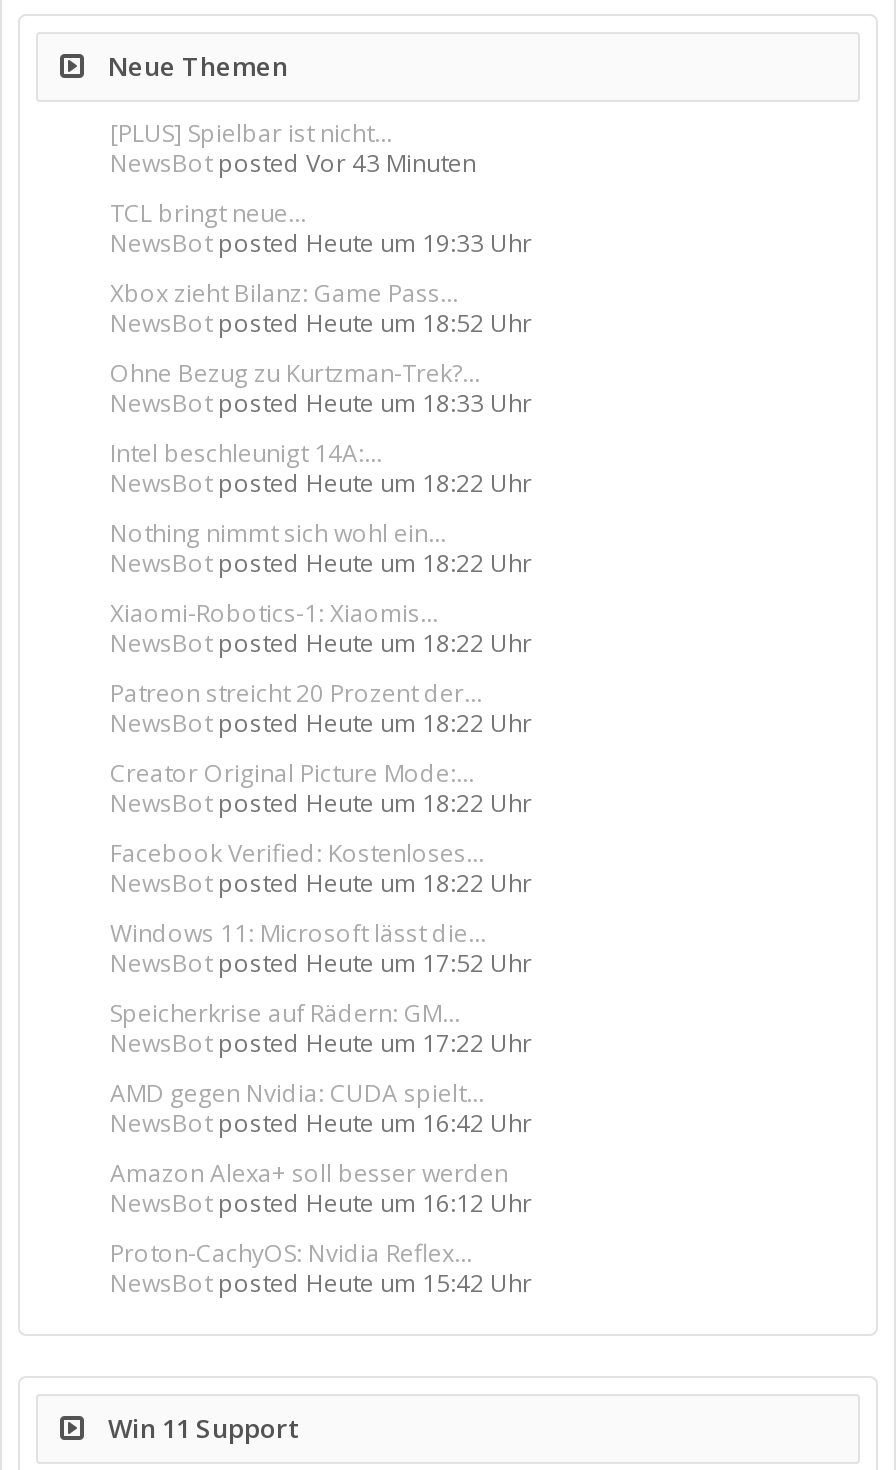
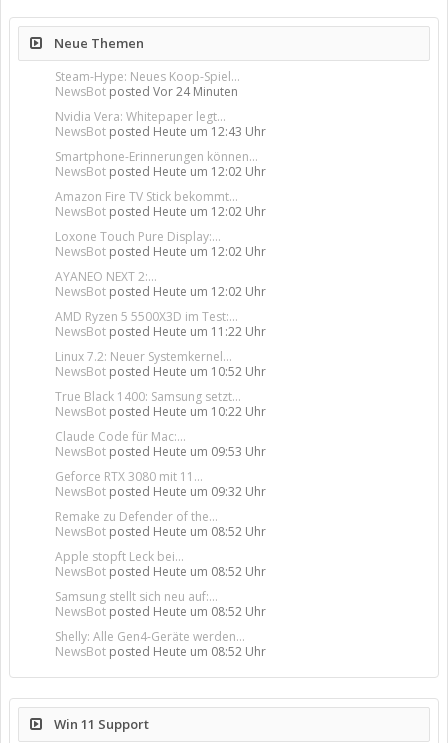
- [PLUS] Spielbar ist nicht...
- NewsBot posted Vor 43 Minuten
+ Steam-Hype: Neues Koop-Spiel...
+ NewsBot posted Vor 24 Minuten

- TCL bringt neue...
- NewsBotposted Heute um 19:33 Uhr
+ Nvidia Vera: Whitepaper legt...
+ NewsBotposted Heute um 12:43 Uhr

- Xbox zieht Bilanz: Game Pass...
- NewsBot posted Heute um 18:52 Uhr
+ Smartphone-Erinnerungen können...
+ NewsBot posted Heute um 12:02 Uhr

- Ohne Bezug zu Kurtzman-Trek?...
- NewsBot posted Heute um 18:33 Uhr
+ Amazon Fire TV Stick bekommt...
+ NewsBot posted Heute um 12:02 Uhr

- Intel beschleunigt 14A:...
- NewsBot posted Heute um 18:22 Uhr
+ Loxone Touch Pure Display:...
+ NewsBot posted Heute um 12:02 Uhr

- Nothing nimmt sich wohl ein...
- NewsBot posted Heute um 18:22 Uhr
+ AYANEO NEXT 2:...
+ NewsBot posted Heute um 12:02 Uhr

- Xiaomi-Robotics-1: Xiaomis...
- NewsBot posted Heute um 18:22 Uhr
+ AMD Ryzen 5 5500X3D im Test:...
+ NewsBot posted Heute um 11:22 Uhr

- Patreon streicht 20 Prozent der...
- NewsBot posted Heute um 18:22 Uhr
+ Linux 7.2: Neuer Systemkernel...
+ NewsBot posted Heute um 10:52 Uhr

- Creator Original Picture Mode:...
- NewsBot posted Heute um 18:22 Uhr
+ True Black 1400: Samsung setzt...
+ NewsBot posted Heute um 10:22 Uhr

- Facebook Verified: Kostenloses...
- NewsBot posted Heute um 18:22 Uhr
+ Claude Code für Mac:...
+ NewsBot posted Heute um 09:53 Uhr

- Windows 11: Microsoft lässt die...
- NewsBot posted Heute um 17:52 Uhr
+ Geforce RTX 3080 mit 11...
+ NewsBot posted Heute um 09:32 Uhr

- Speicherkrise auf Rädern: GM...
- NewsBot posted Heute um 17:22 Uhr
+ Remake zu Defender of the...
+ NewsBot posted Heute um 08:52 Uhr

- AMD gegen Nvidia: CUDA spielt...
- NewsBot posted Heute um 16:42 Uhr
+ Apple stopft Leck bei...
+ NewsBot posted Heute um 08:52 Uhr

- Amazon Alexa+ soll besser werden
- NewsBot posted Heute um 16:12 Uhr
+ Samsung stellt sich neu auf:...
+ NewsBot posted Heute um 08:52 Uhr

- Proton-CachyOS: Nvidia Reflex...
- NewsBot posted Heute um 15:42 Uhr
+ Shelly: Alle Gen4-Geräte werden...
+ NewsBot posted Heute um 08:52 Uhr
